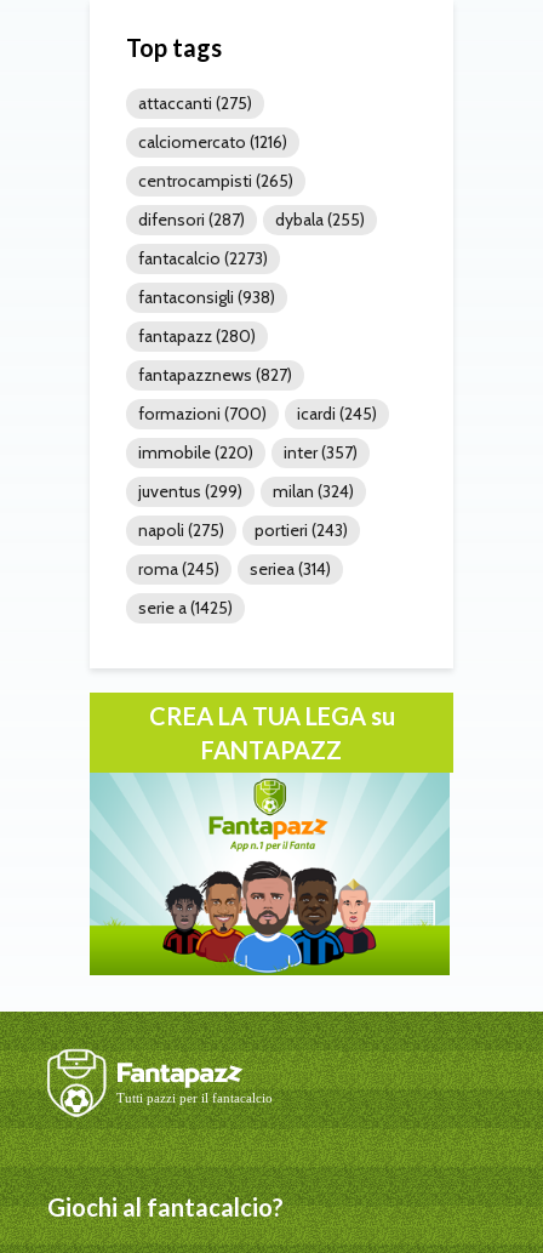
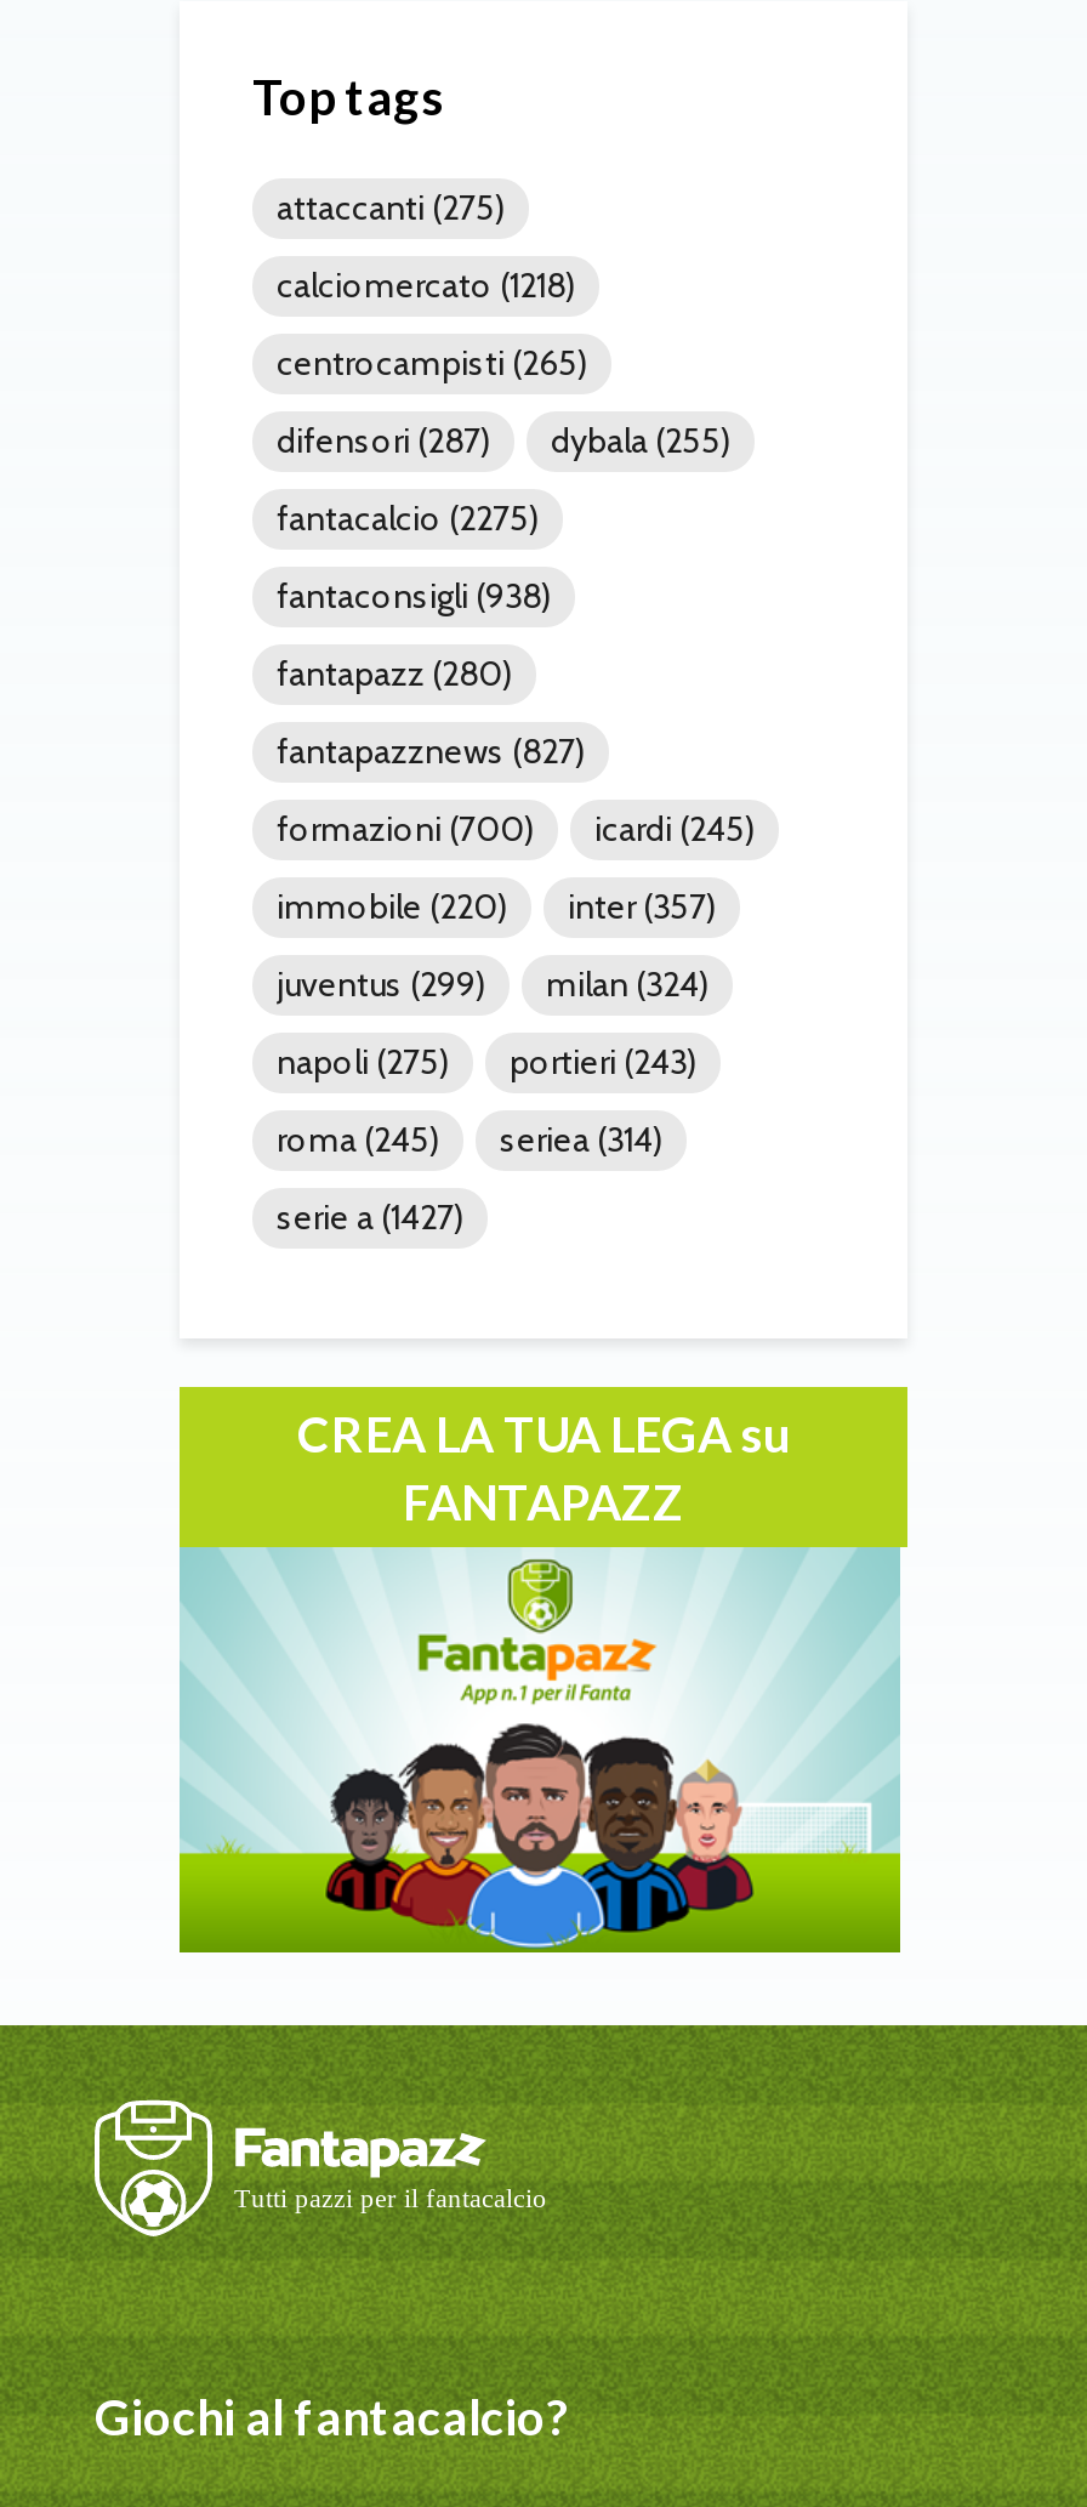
- calciomercato (1216)
+ calciomercato (1218)

- fantacalcio (2273)
+ fantacalcio (2275)

- serie a (1425)
+ serie a (1427)
